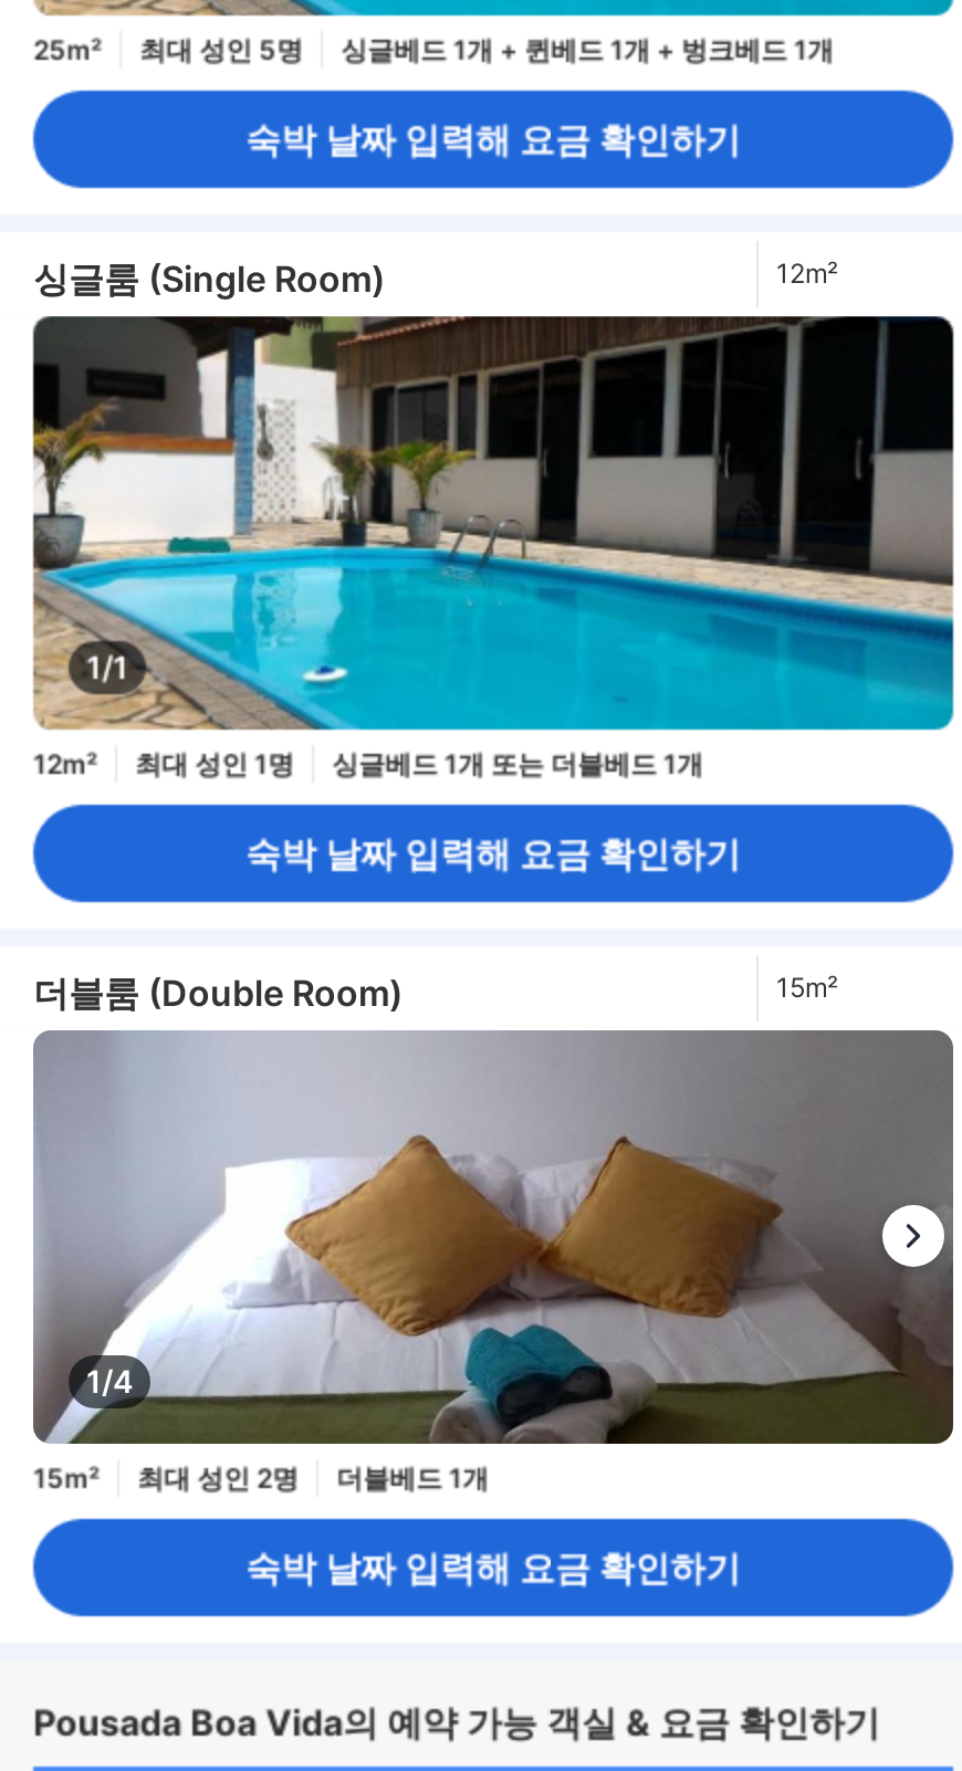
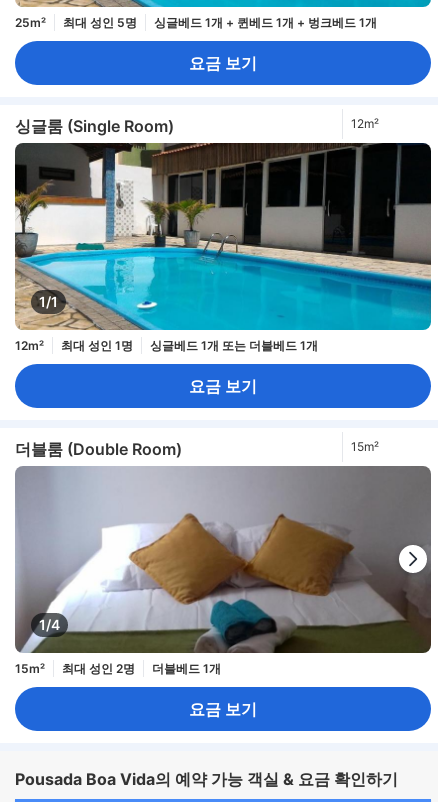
- 숙박 날짜 입력해 요금 확인하기
+ 요금 보기

- 숙박 날짜 입력해 요금 확인하기
+ 요금 보기

- 숙박 날짜 입력해 요금 확인하기
+ 요금 보기
